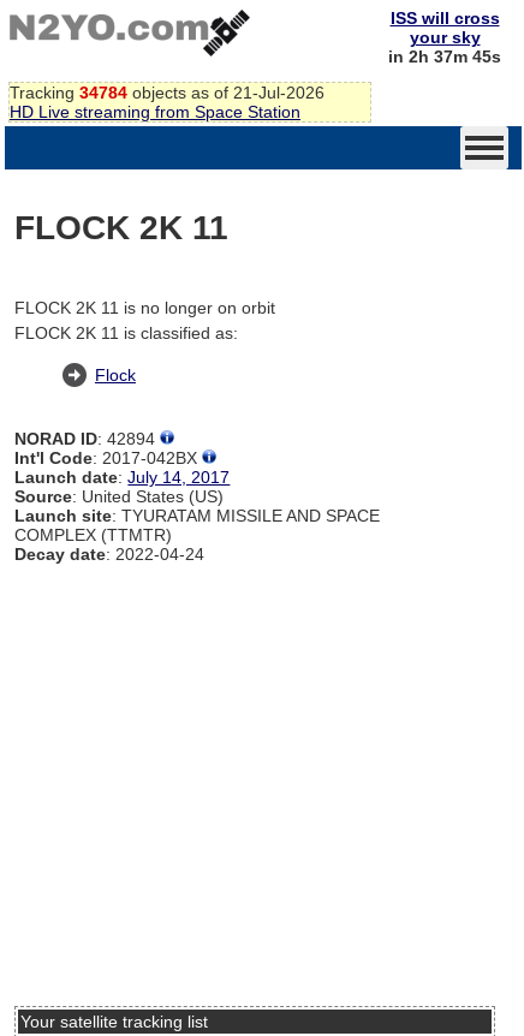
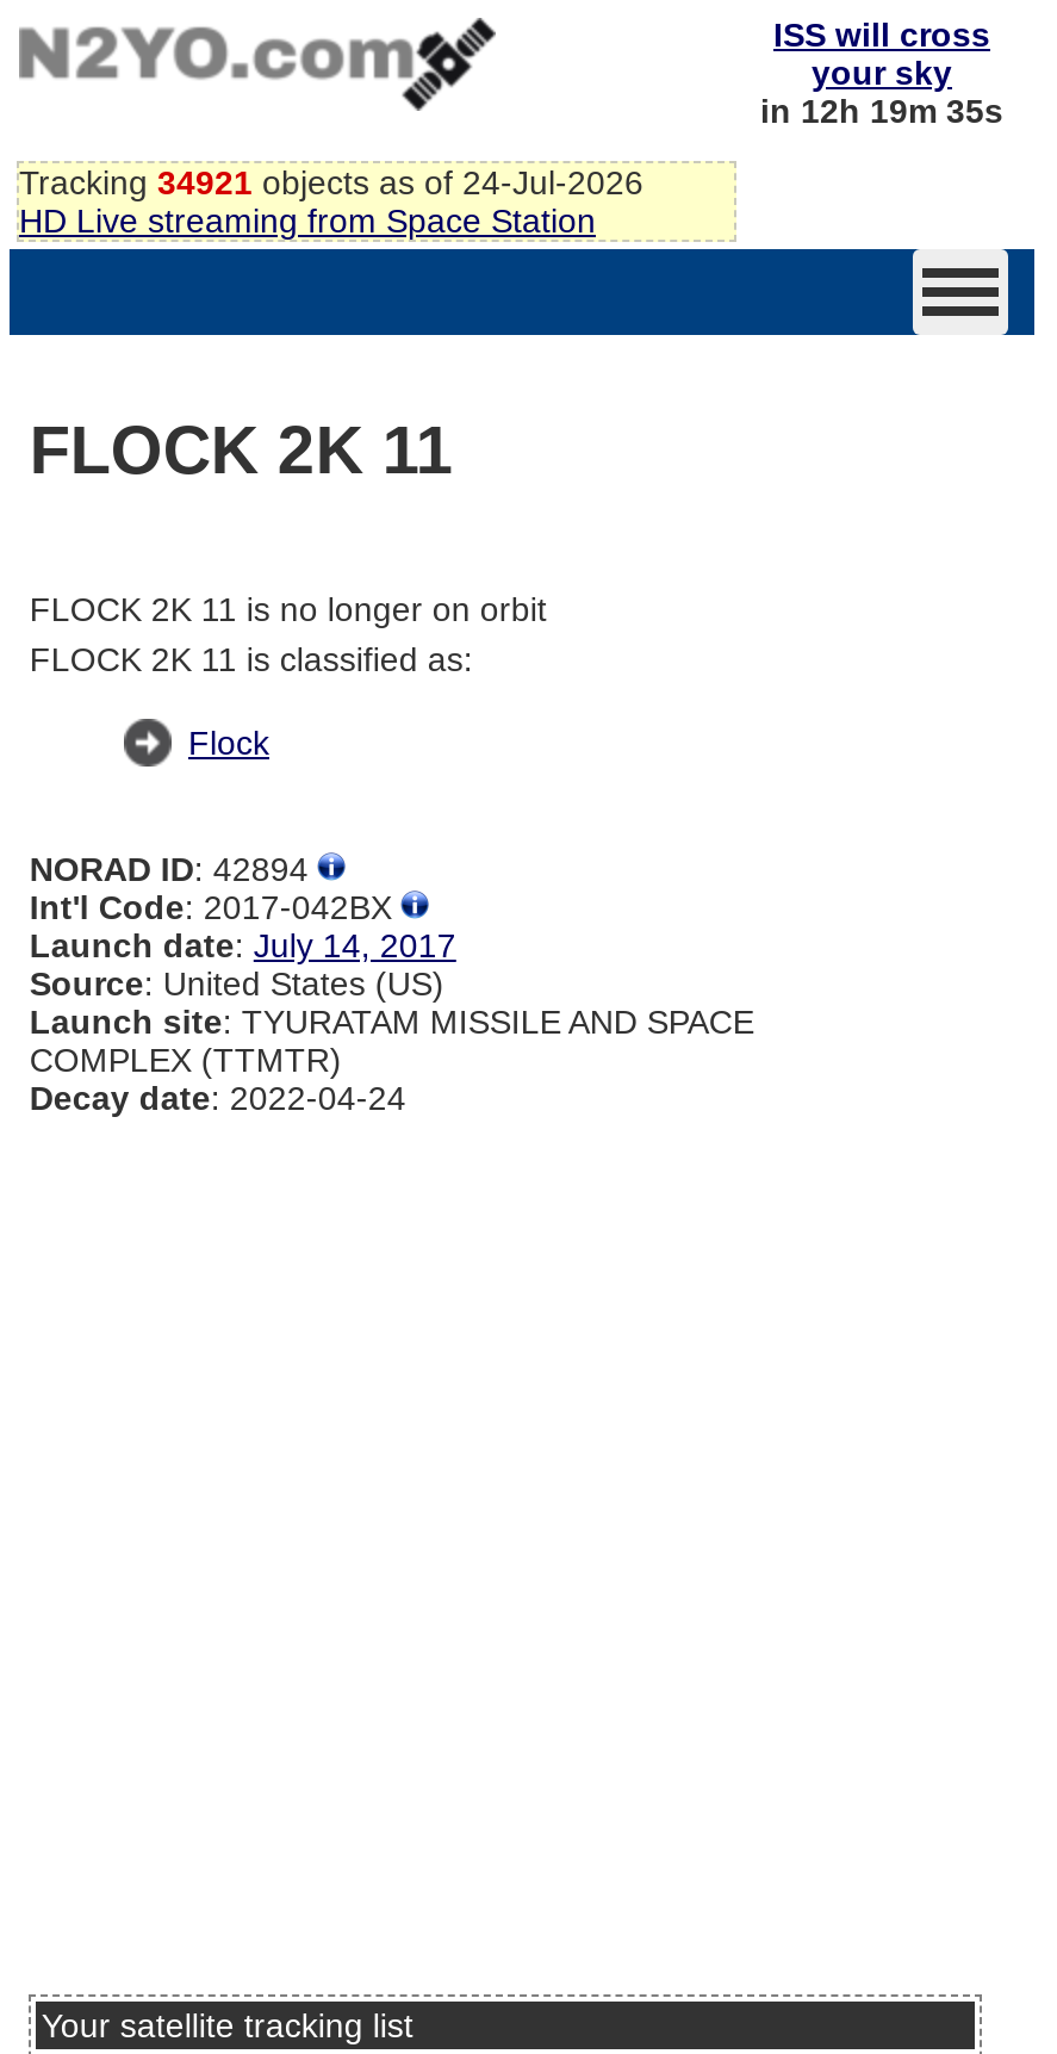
- in 2h 37m 45s
+ in 12h 19m 35s

- Tracking 34784 objects as of 21-Jul-2026
+ Tracking 34921 objects as of 24-Jul-2026
